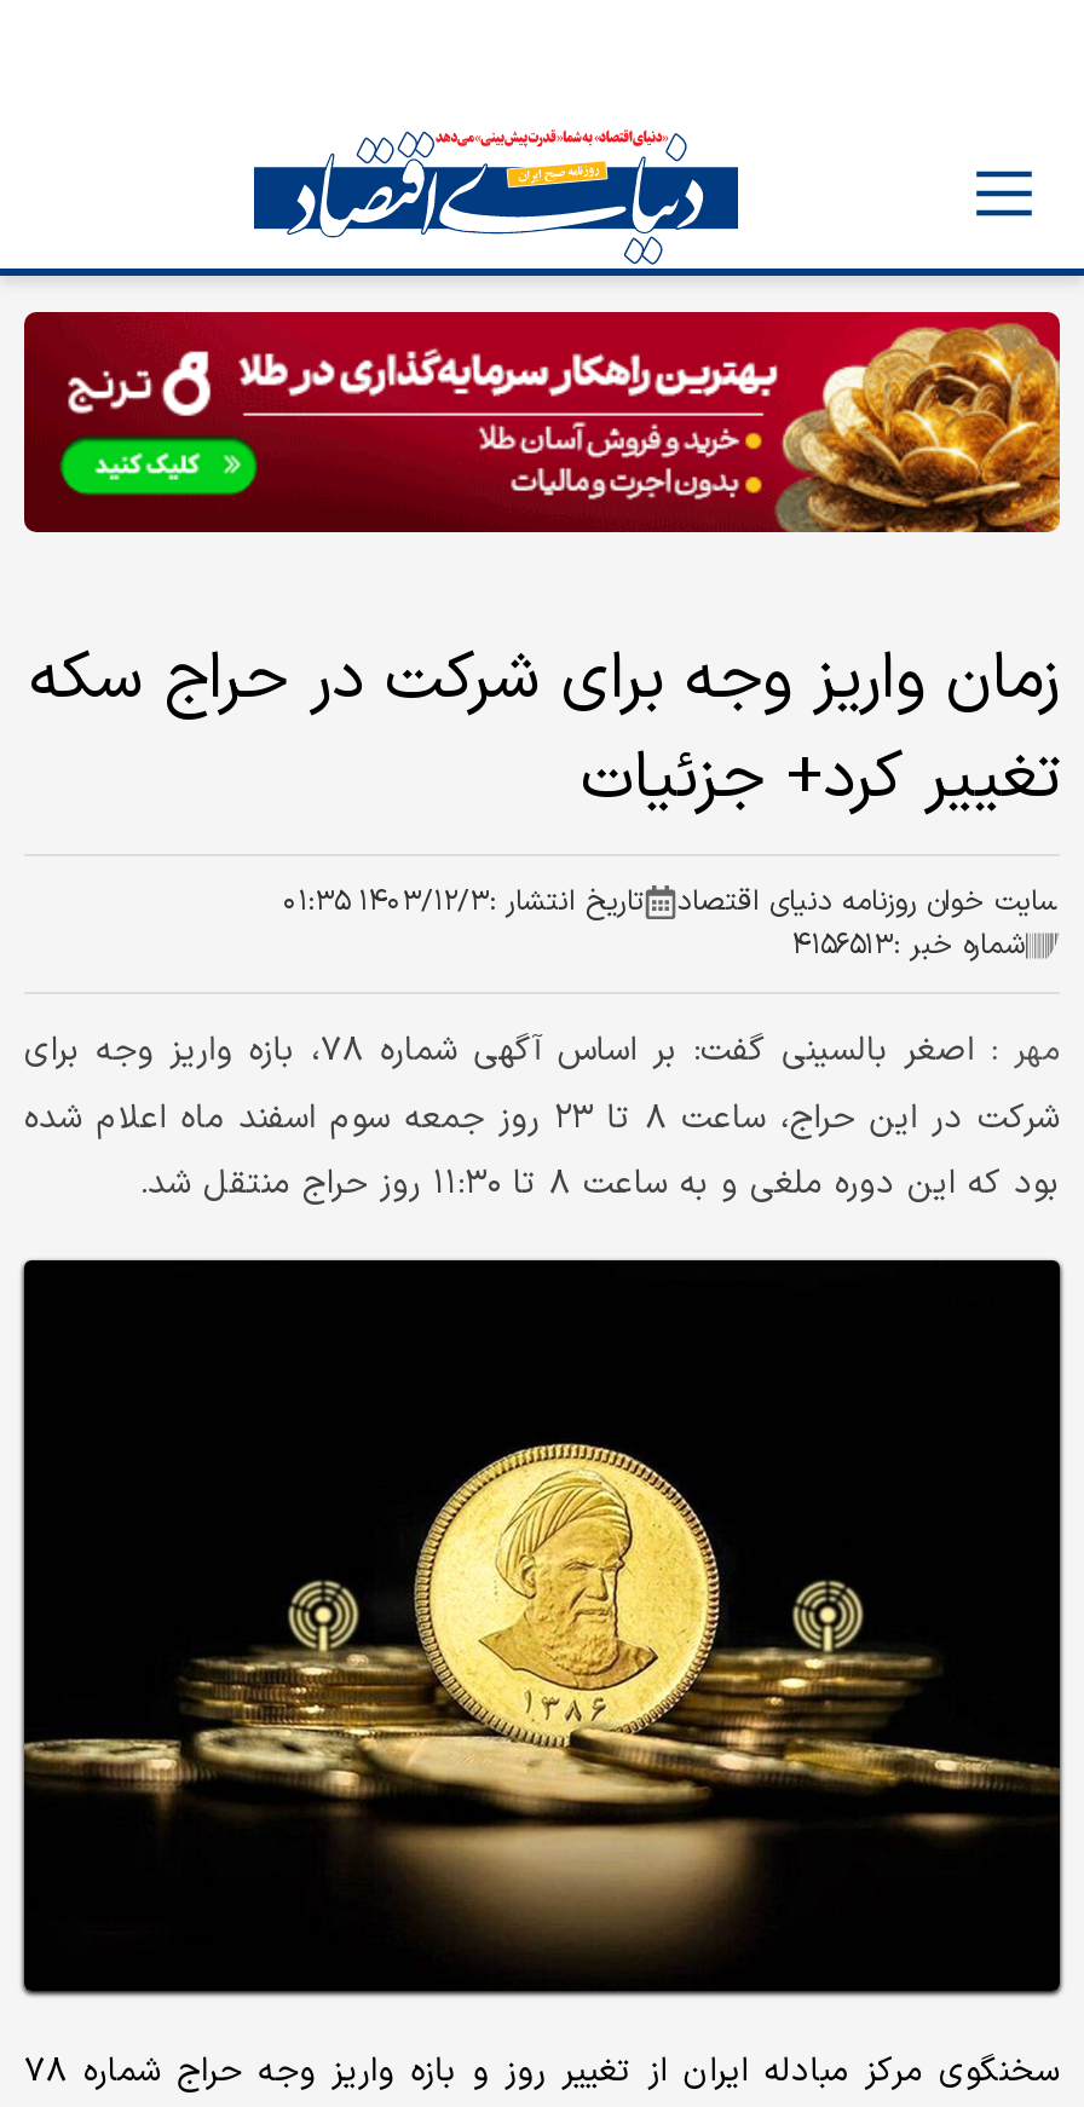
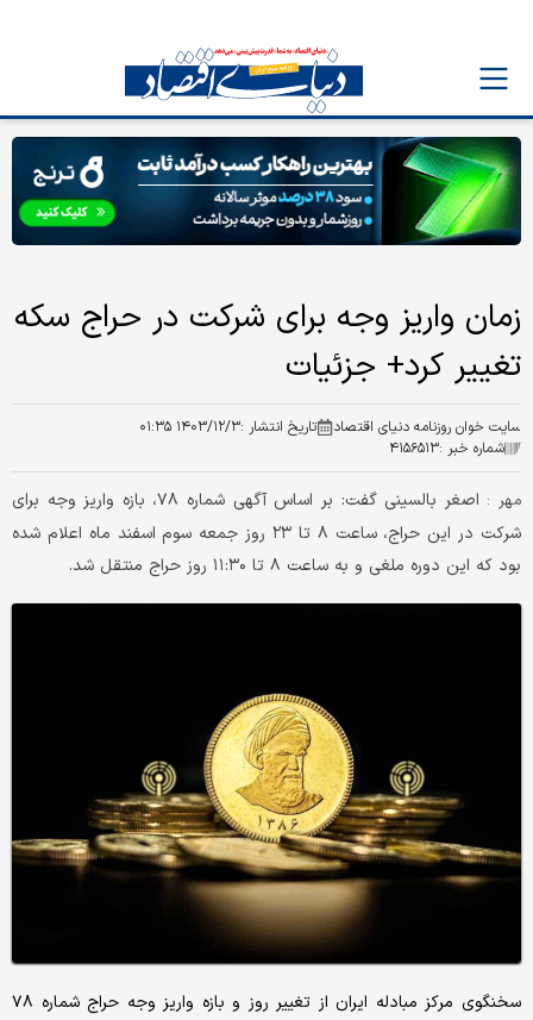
- [image]
+ [image]
